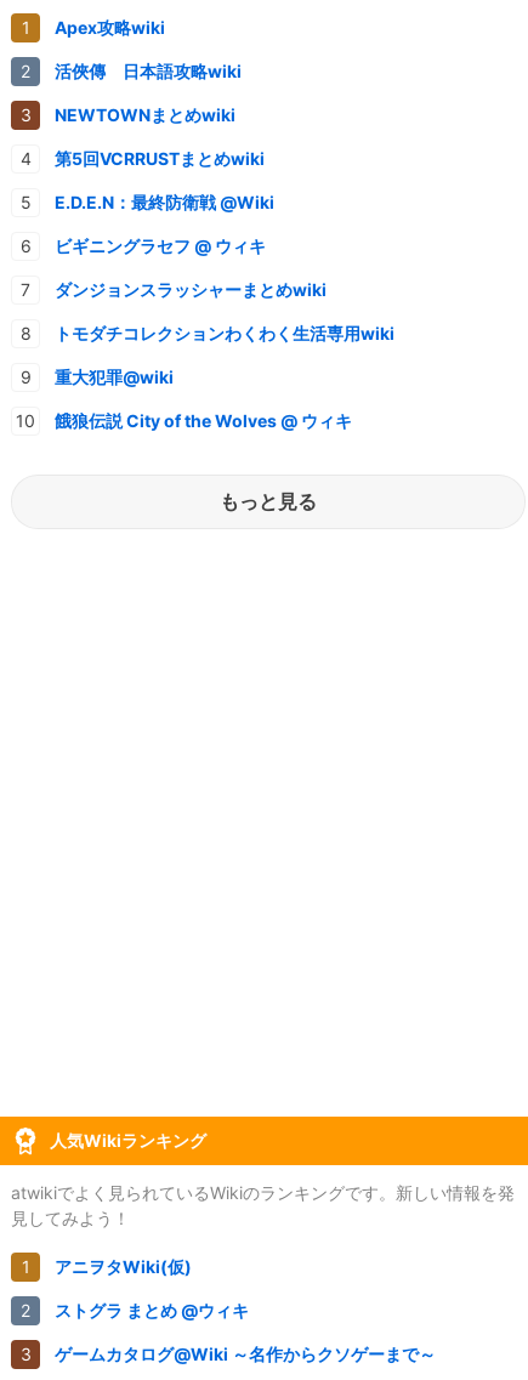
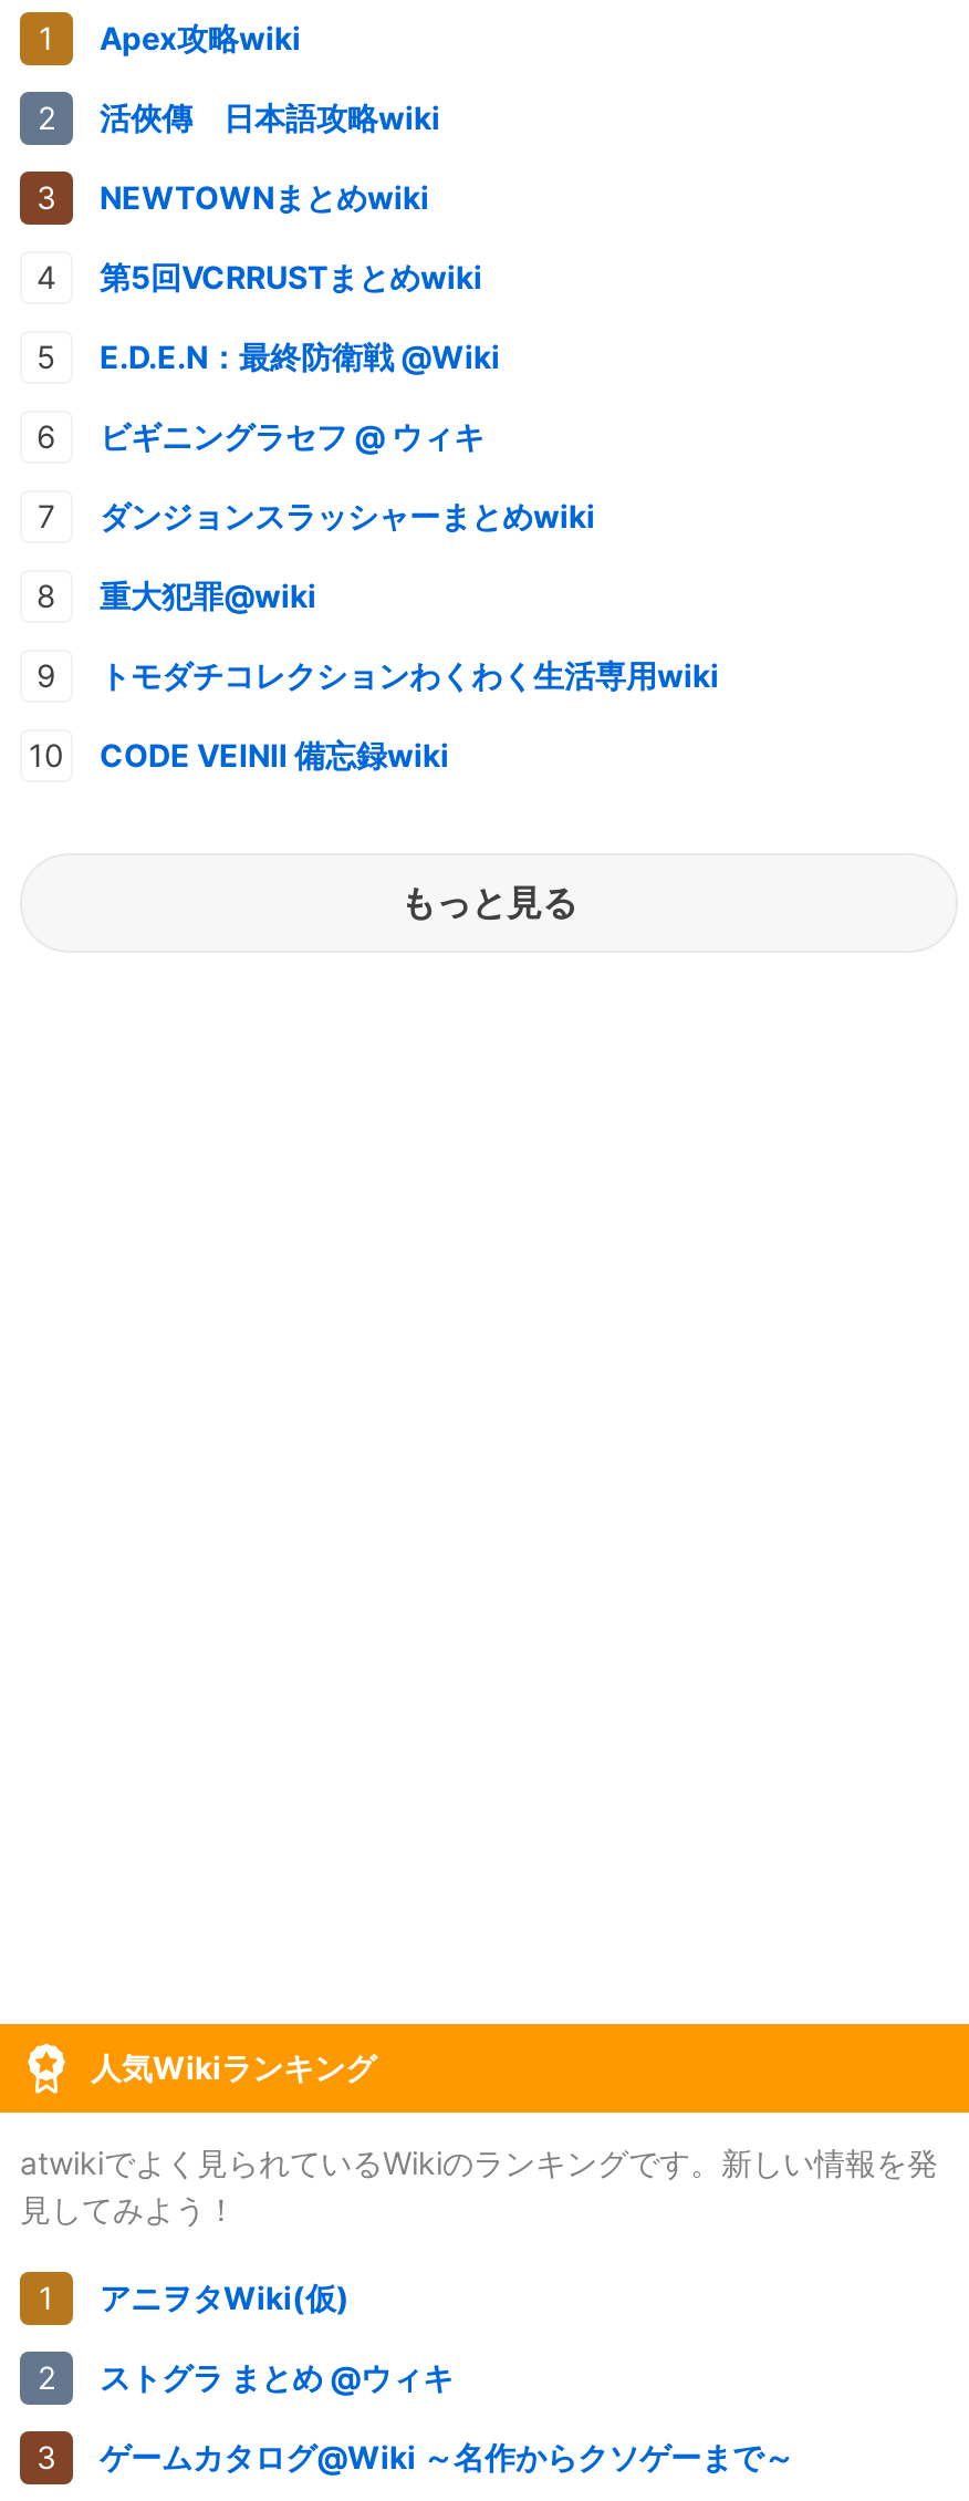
moved down: トモダチコレクションわくわく生活専用wiki

moved up: 重大犯罪@wiki

- 餓狼伝説 City of the Wolves @ ウィキ
+ CODE VEINⅡ 備忘録wiki
